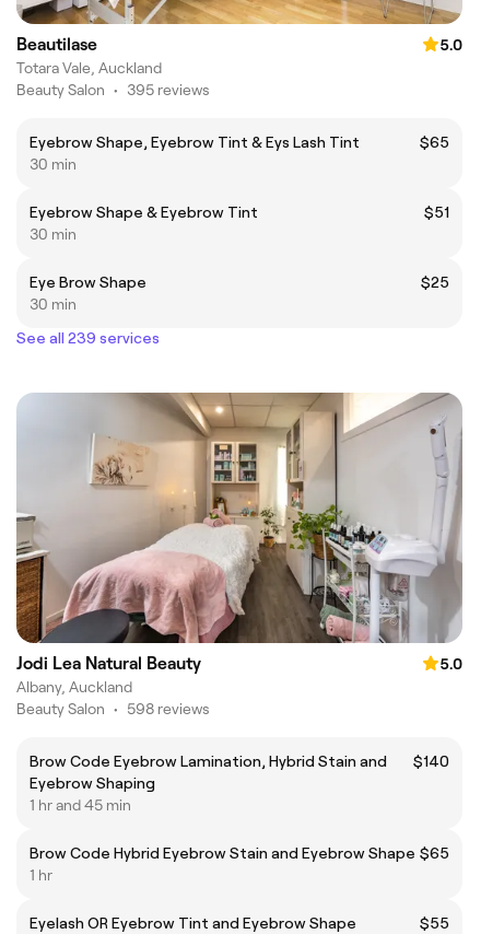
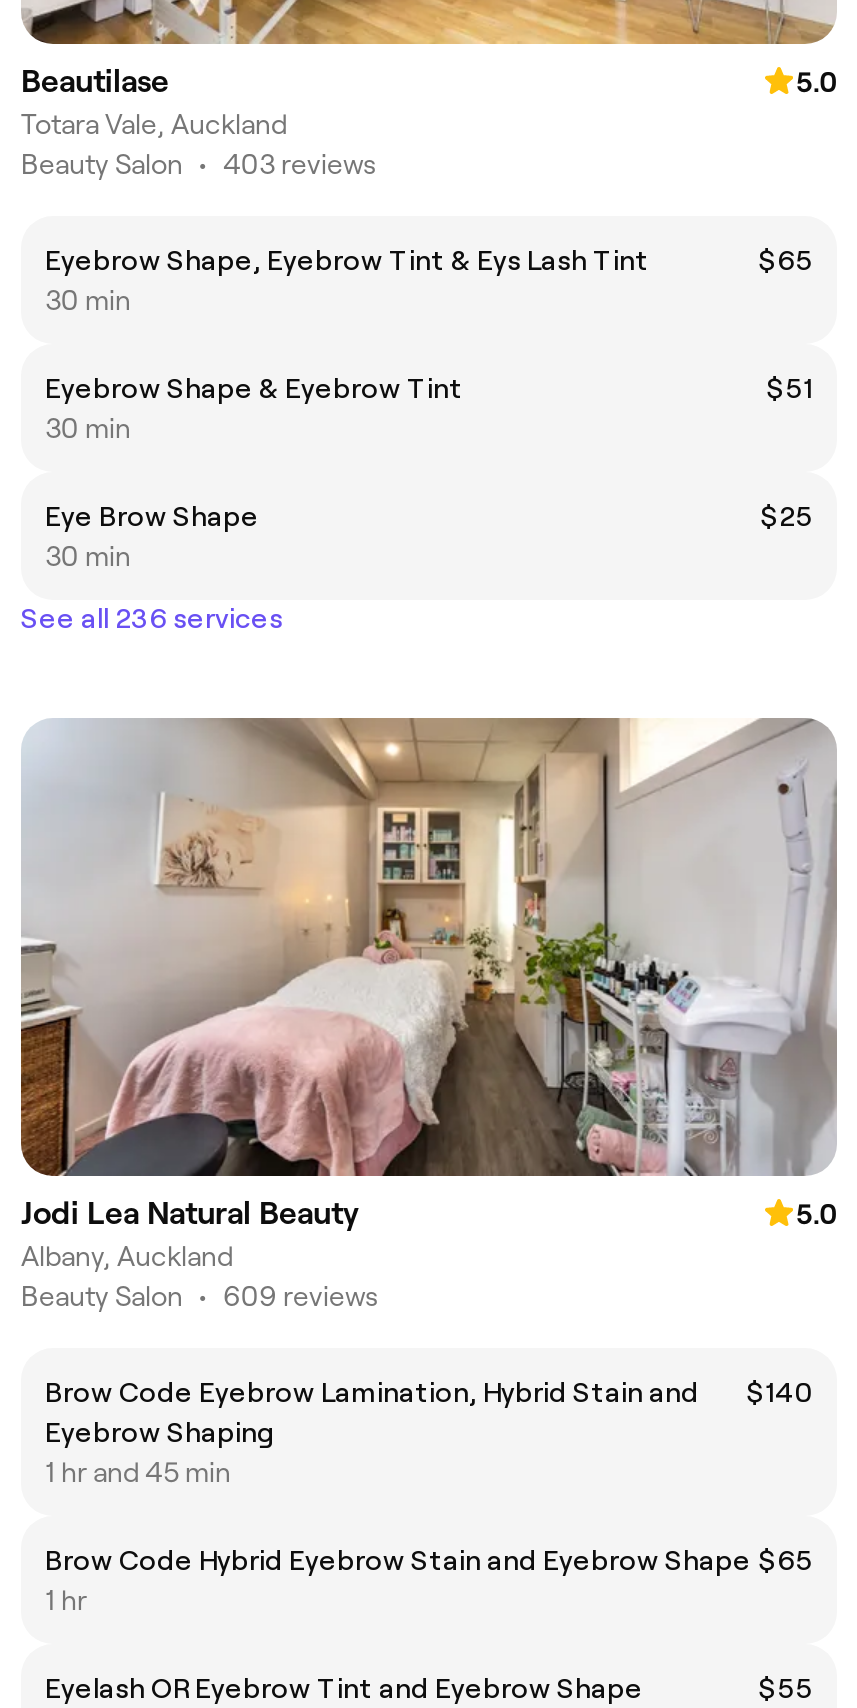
- Beauty Salon • 395 reviews
+ Beauty Salon • 403 reviews

- See all 239 services
+ See all 236 services

- Beauty Salon • 598 reviews
+ Beauty Salon • 609 reviews
